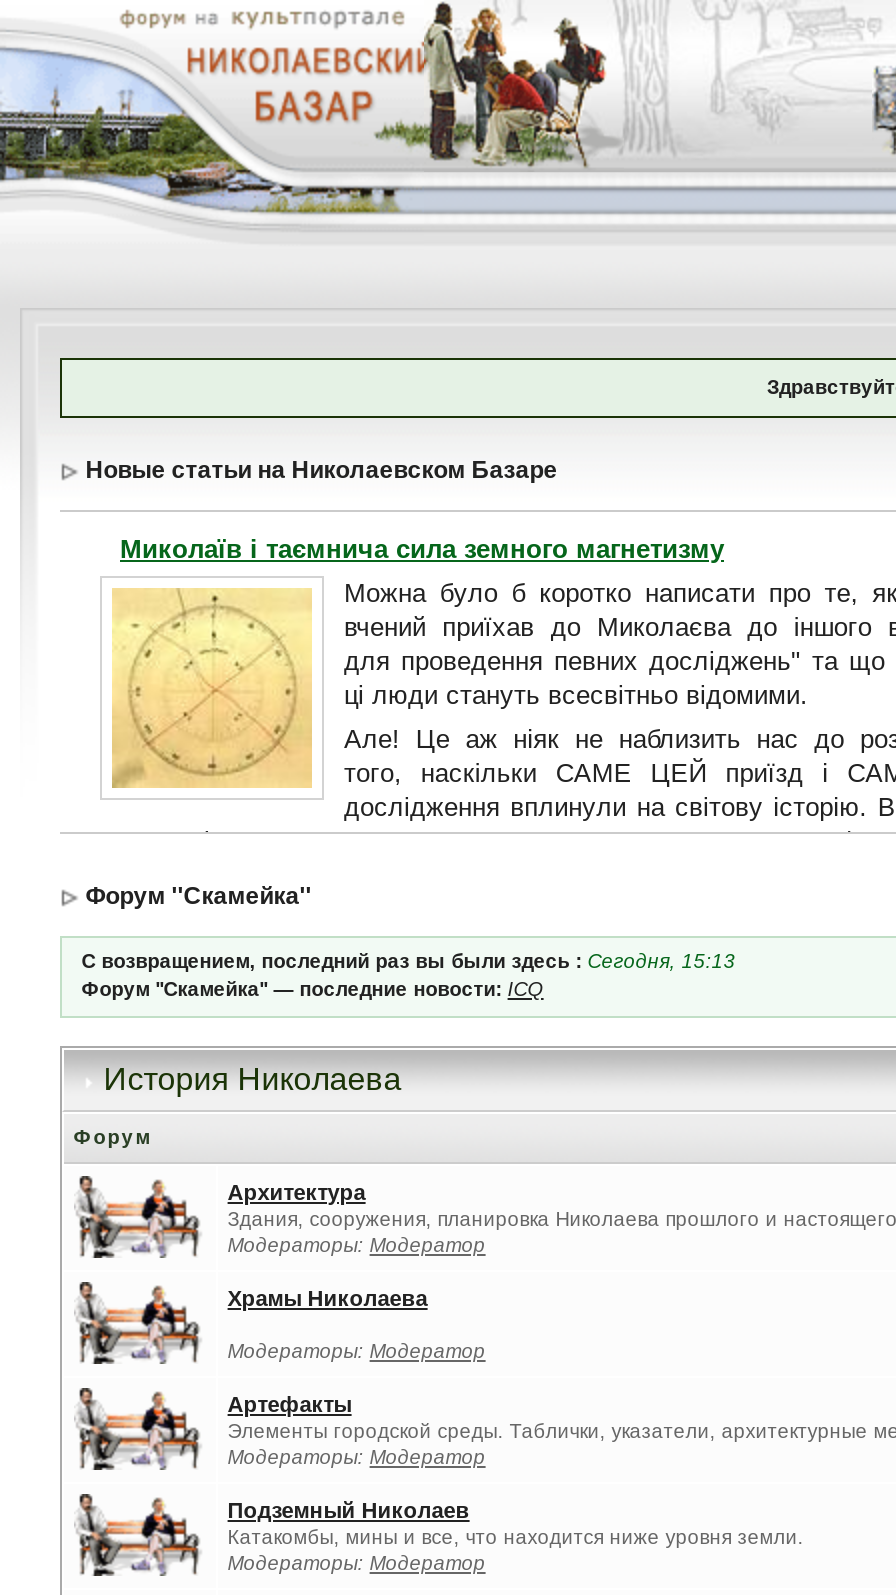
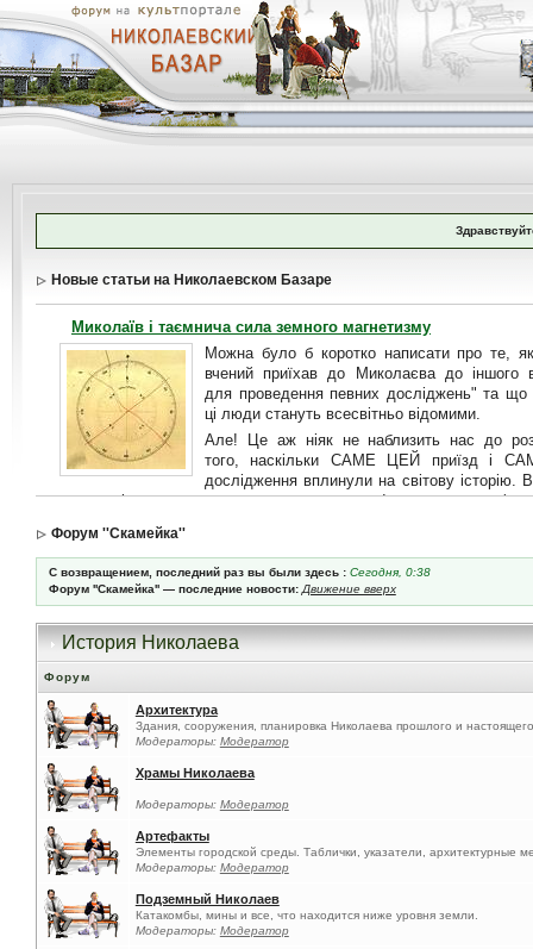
- С возвращением, последний раз вы были здесь : Сегодня, 15:13
- Форум ''Скамейка'' — последние новости: ICQ
+ С возвращением, последний раз вы были здесь : Сегодня, 0:38
+ Форум ''Скамейка'' — последние новости: Движение вверх
